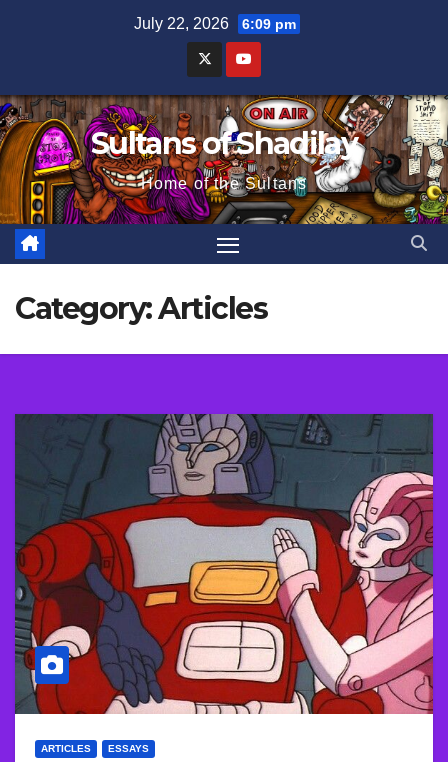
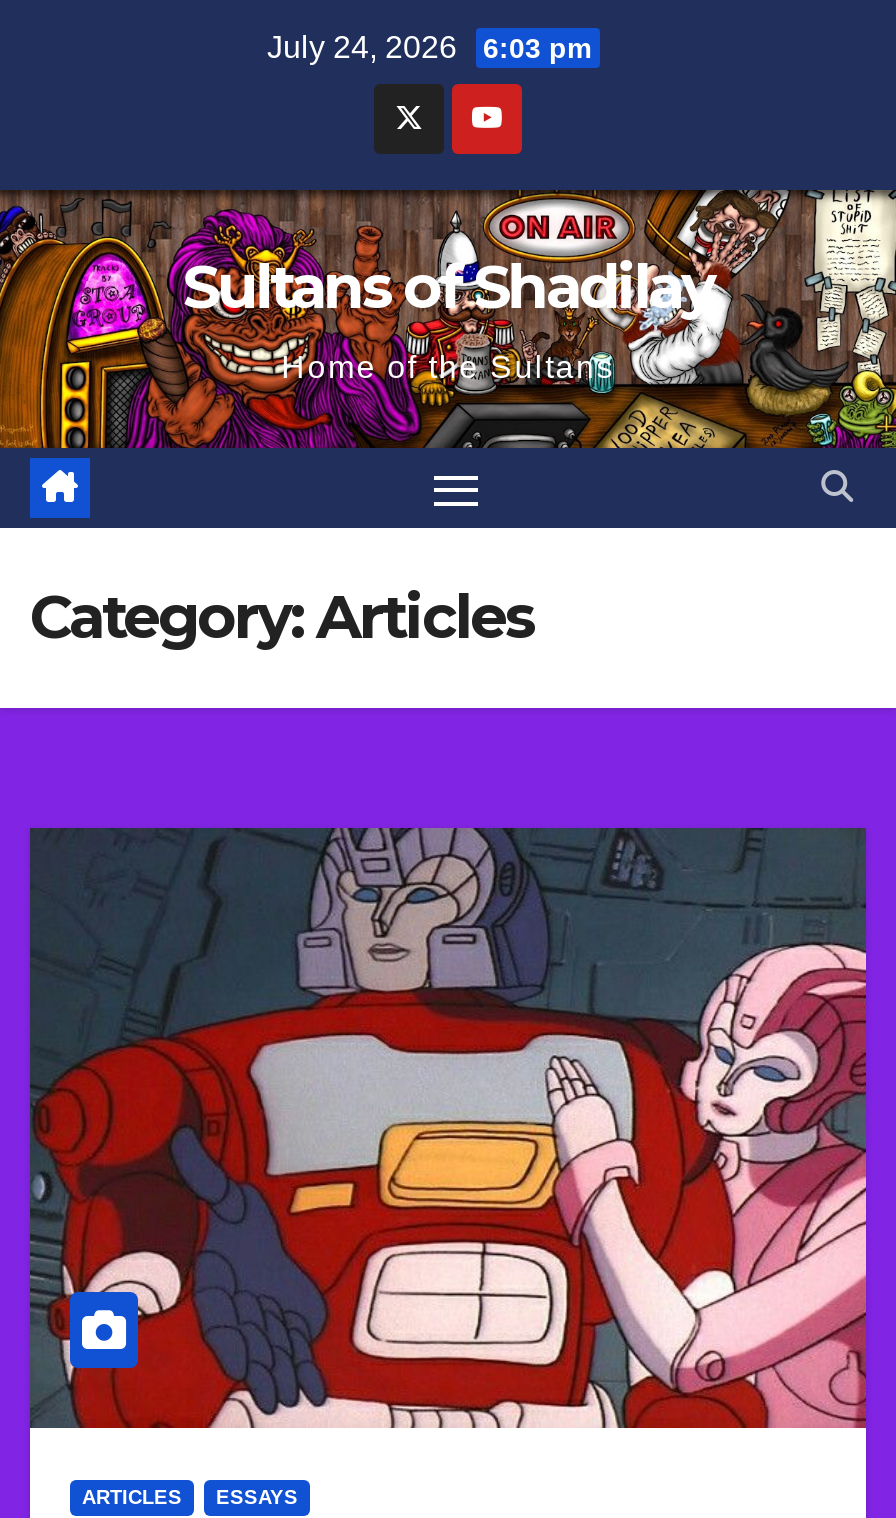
- July 22, 2026 6:09 pm
+ July 24, 2026 6:03 pm
